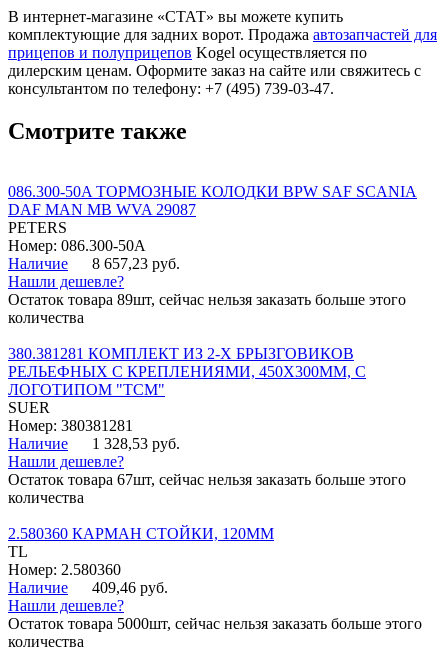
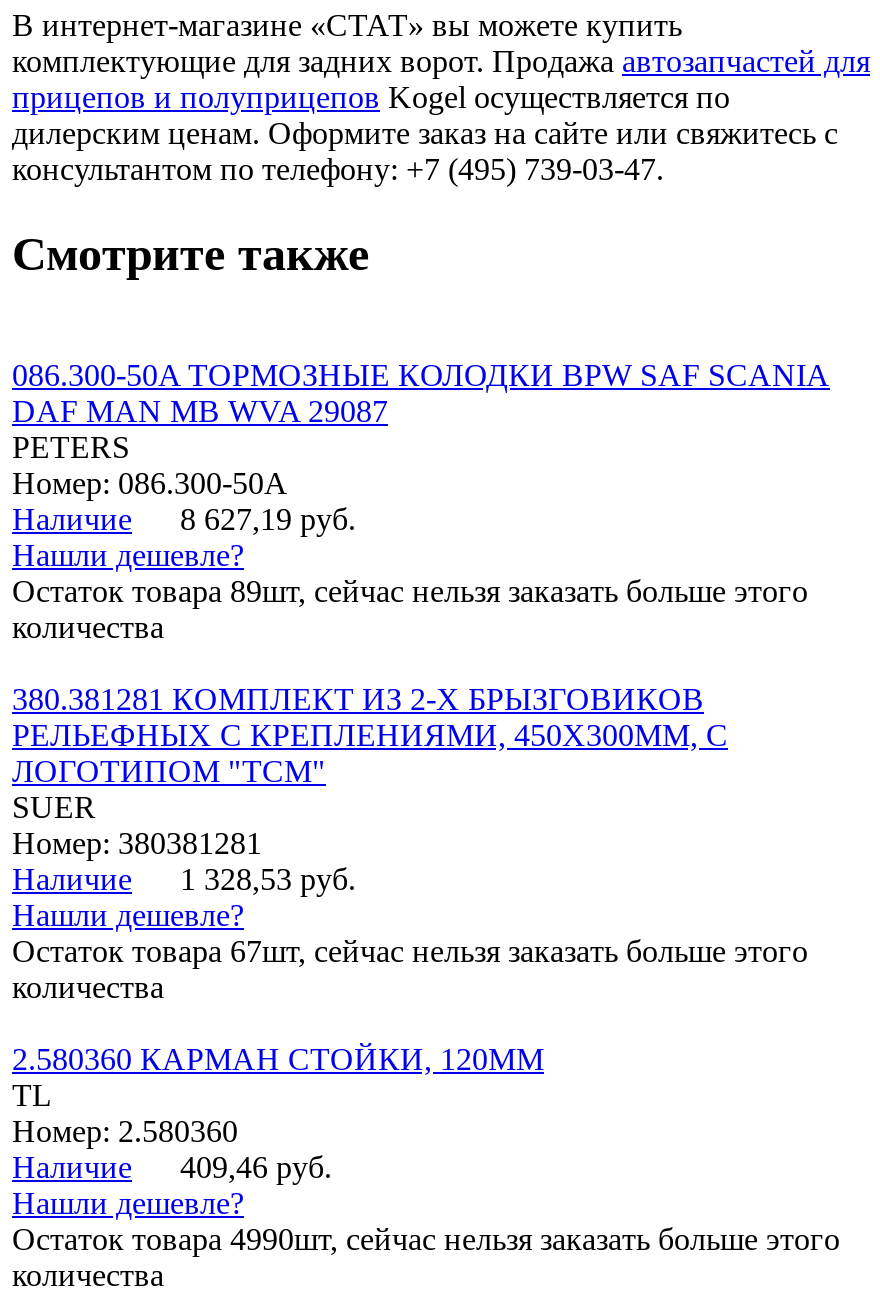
- Наличие 8 657,23 руб.
+ Наличие 8 627,19 руб.

- Остаток товара 5000шт, сейчас нельзя заказать больше этого
+ Остаток товара 4990шт, сейчас нельзя заказать больше этого
